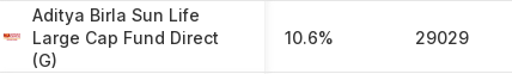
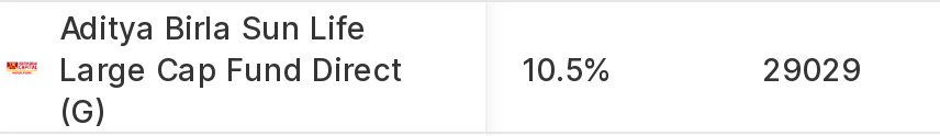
- 10.6%
+ 10.5%
